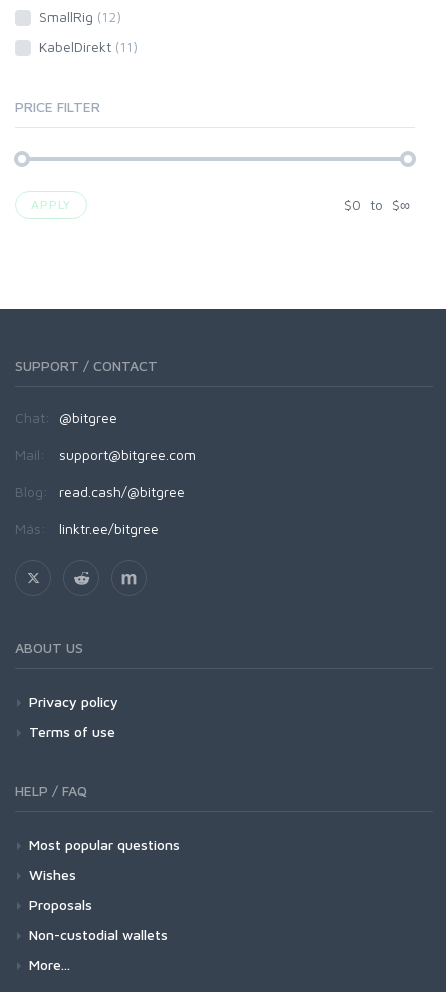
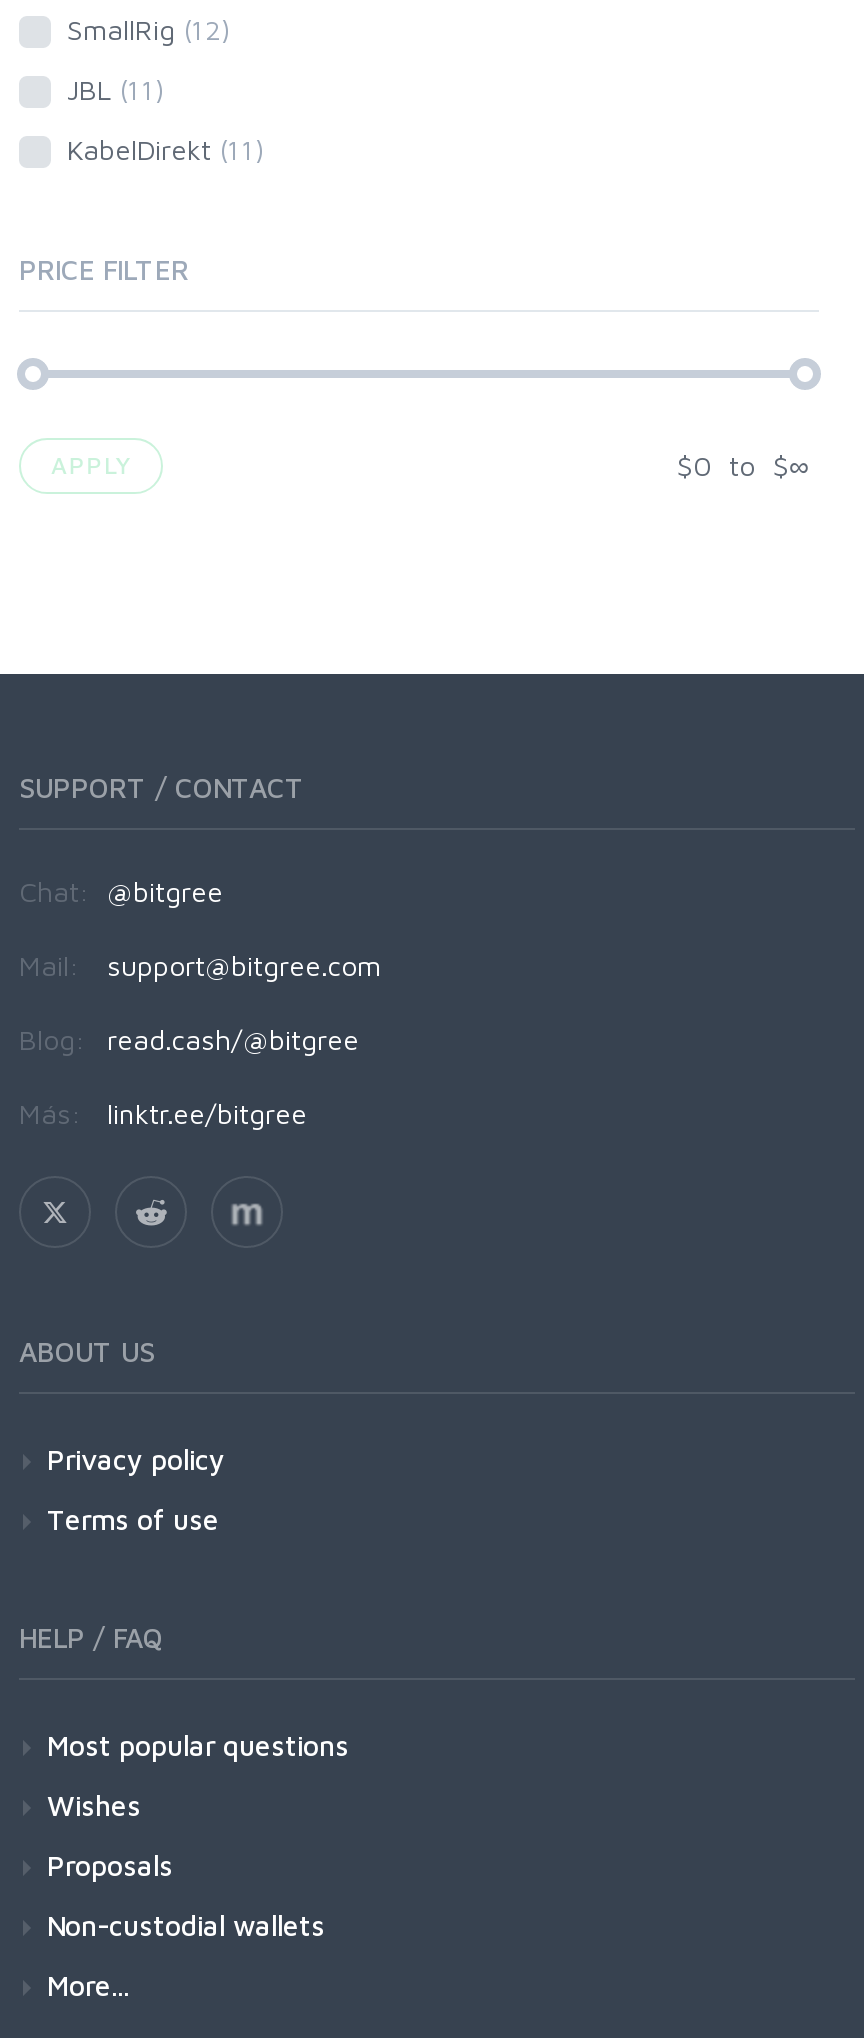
+ JBL (11)
